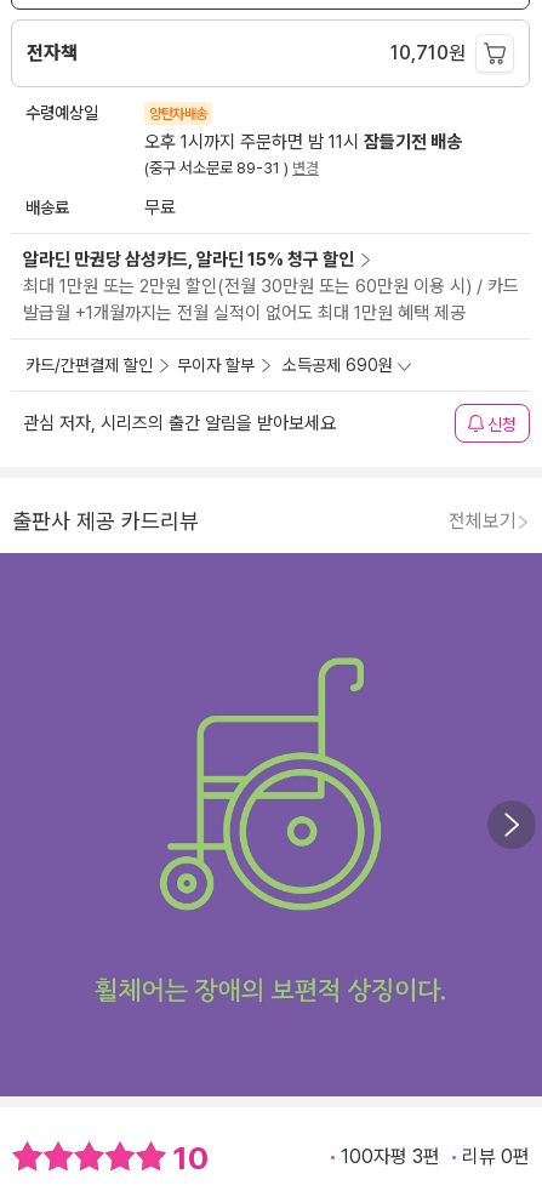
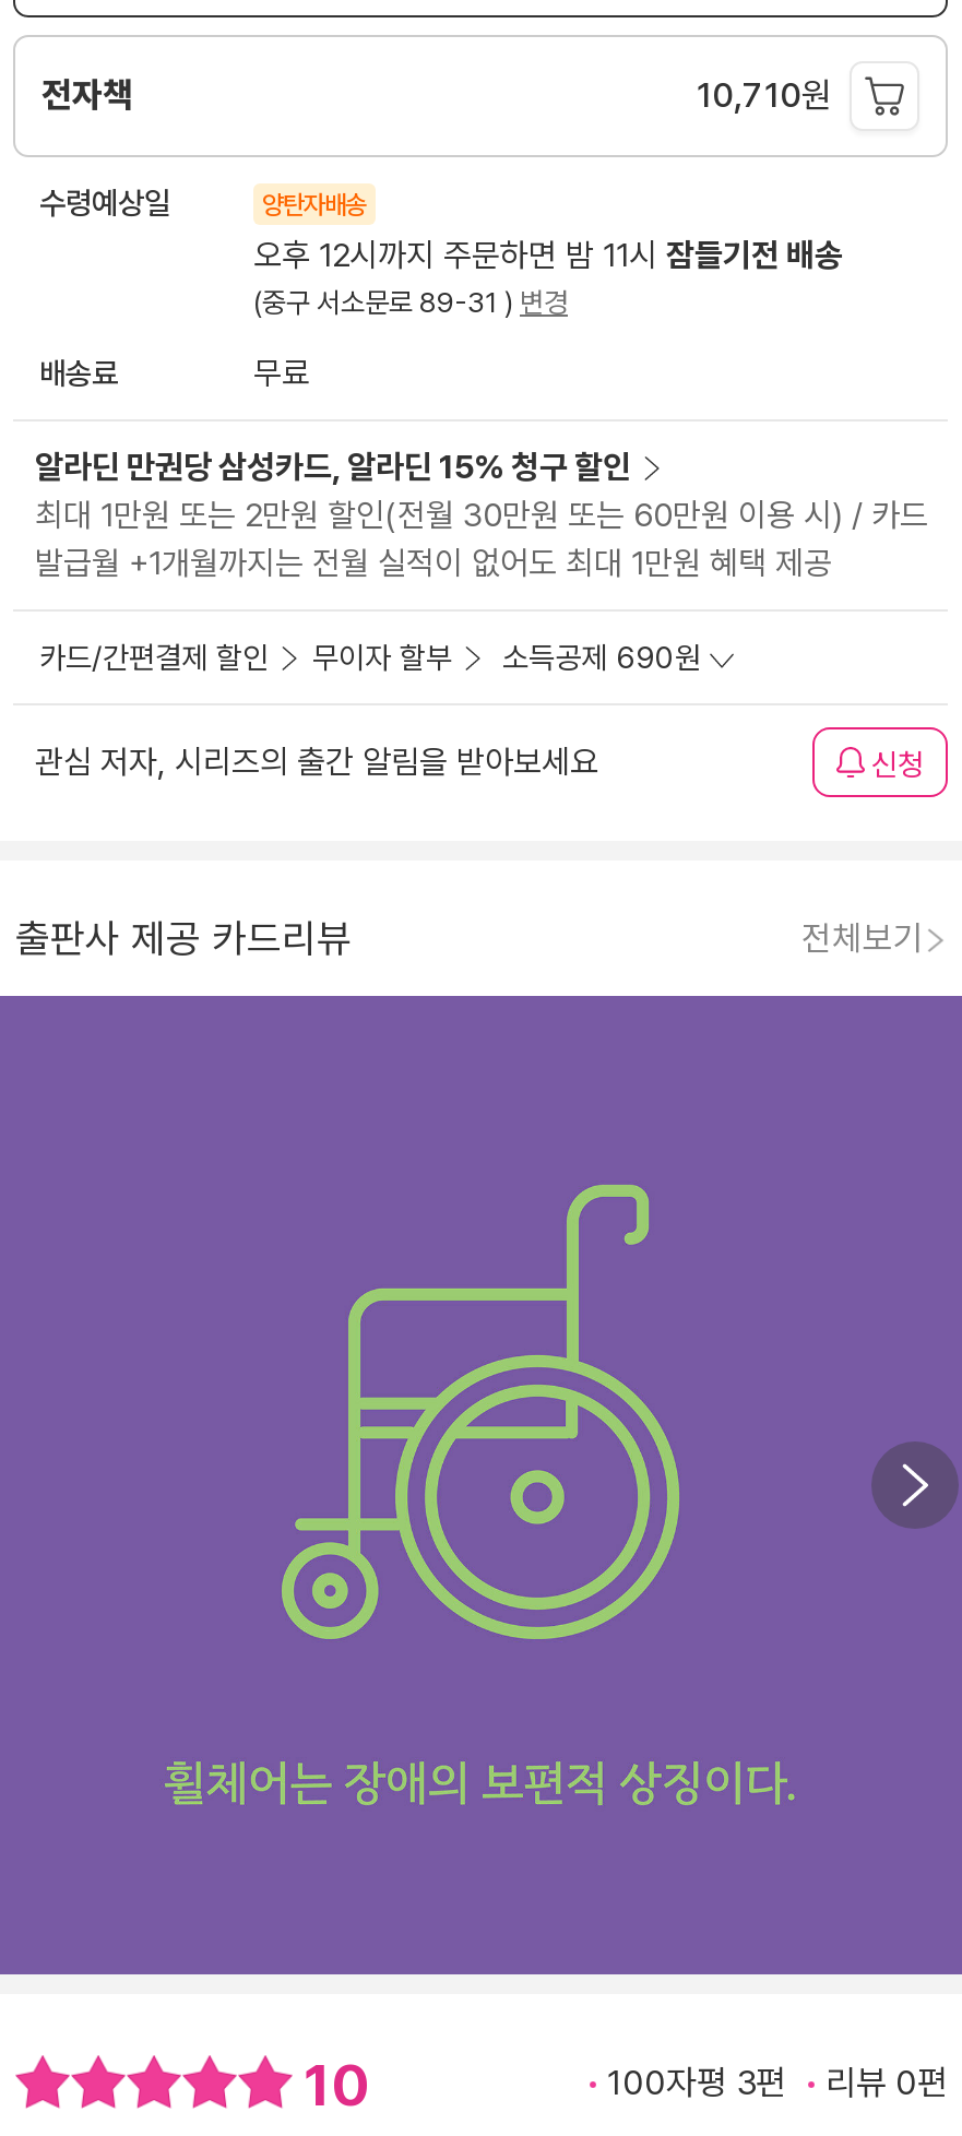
- 오후 1시까지 주문하면 밤 11시 잠들기전 배송
+ 오후 12시까지 주문하면 밤 11시 잠들기전 배송
